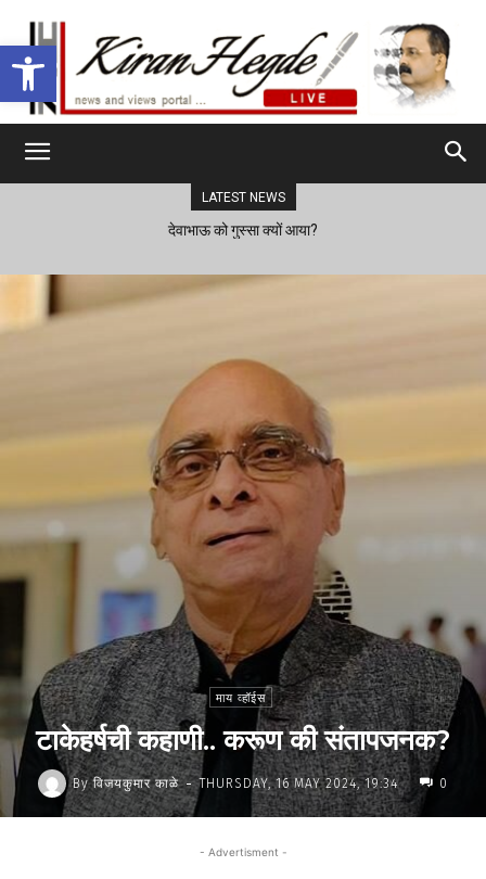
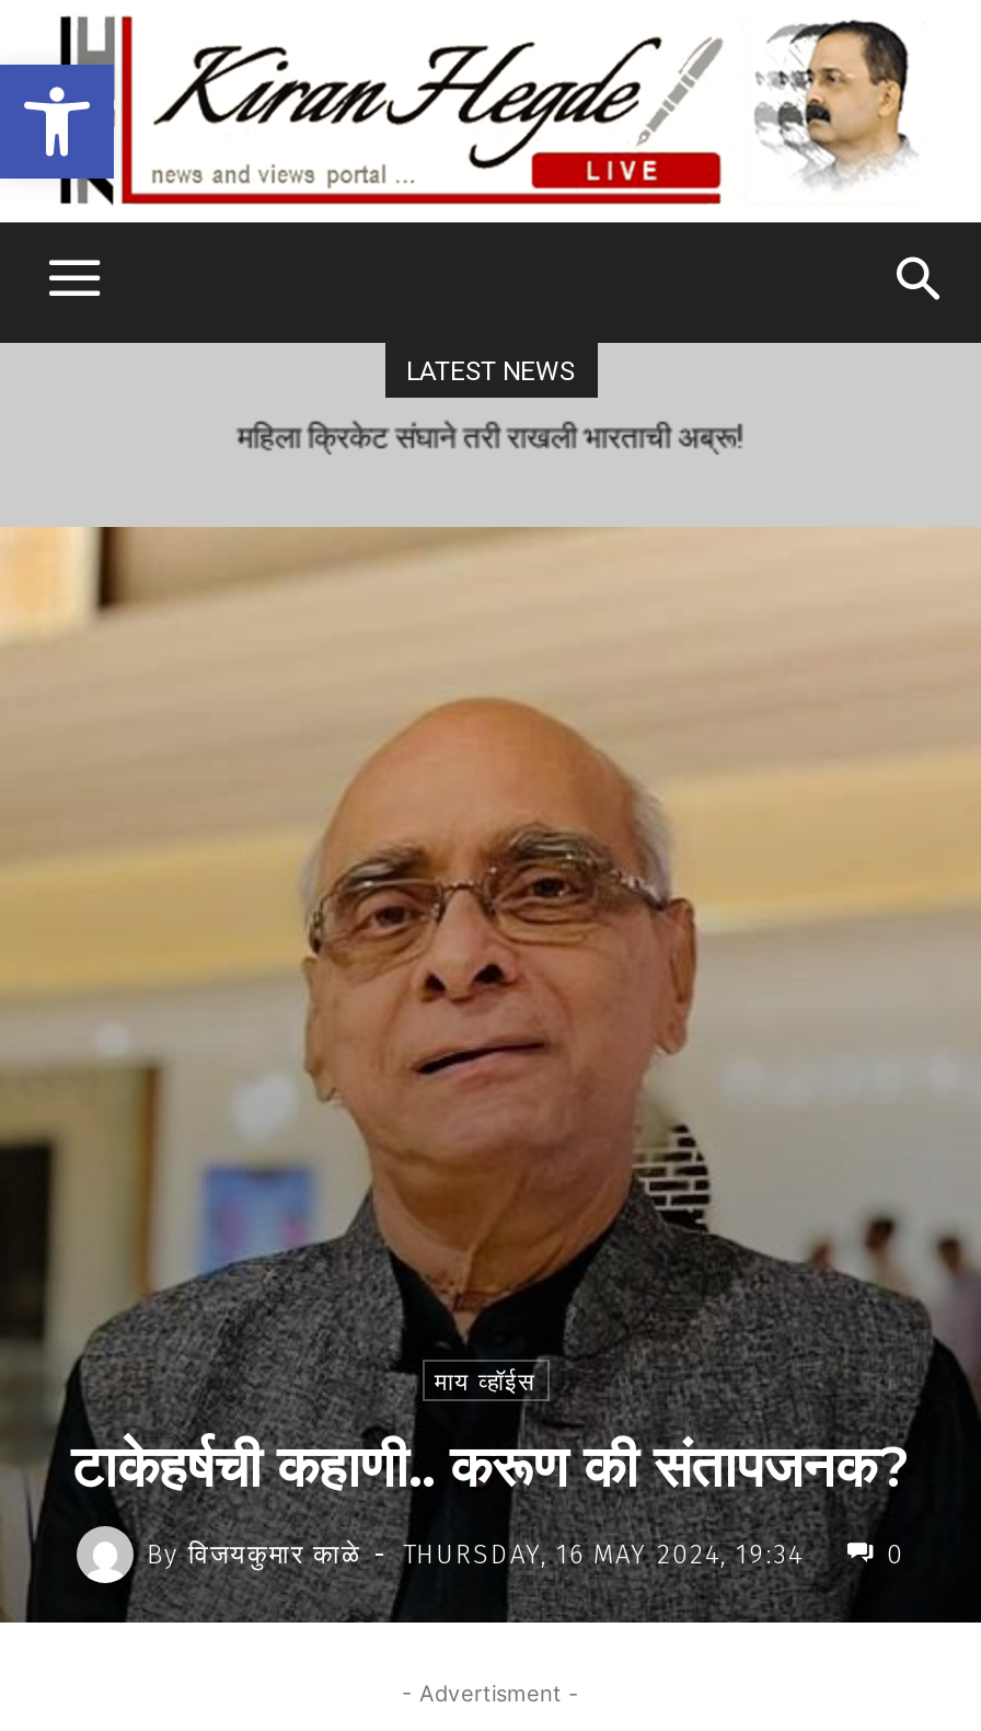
- देवाभाऊ को गुस्सा क्यों आया?
+ महिला क्रिकेट संघाने तरी राखली भारताची अब्रू!
